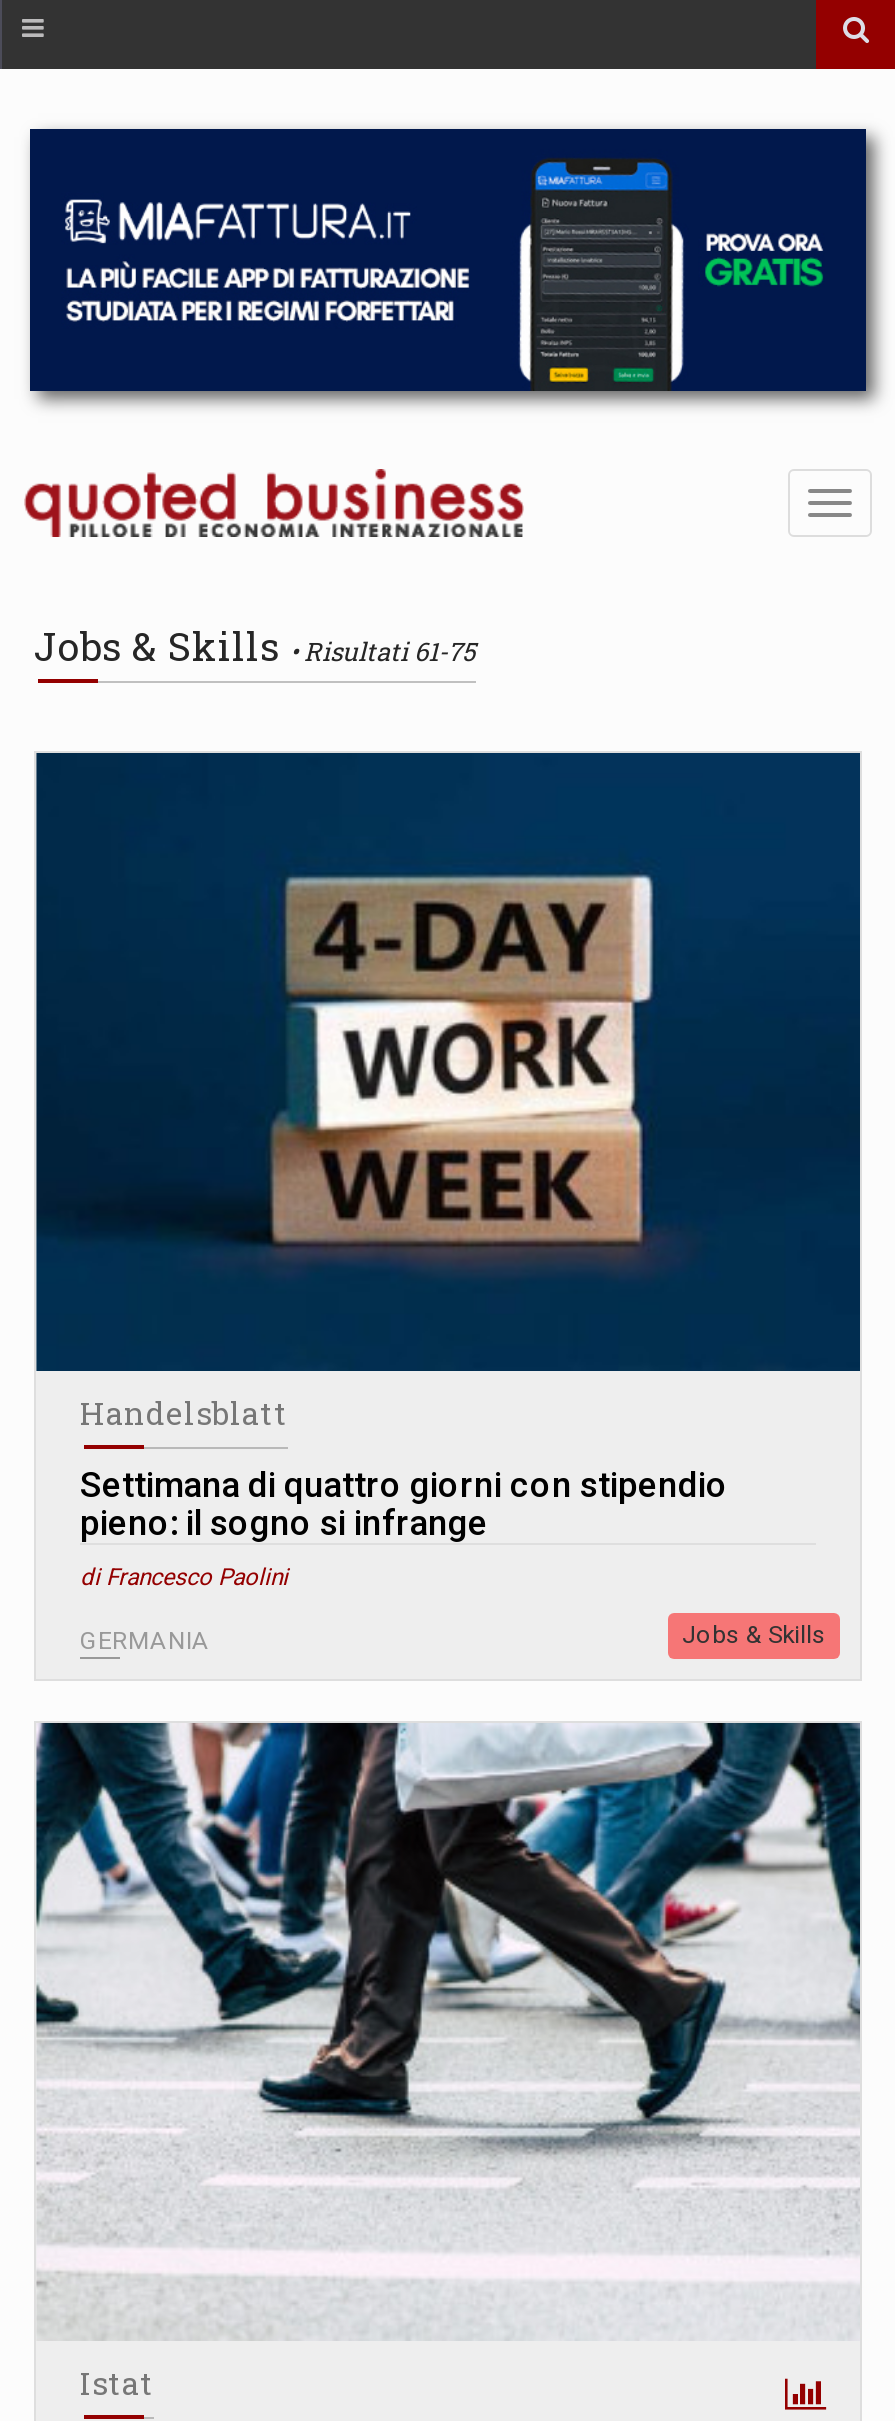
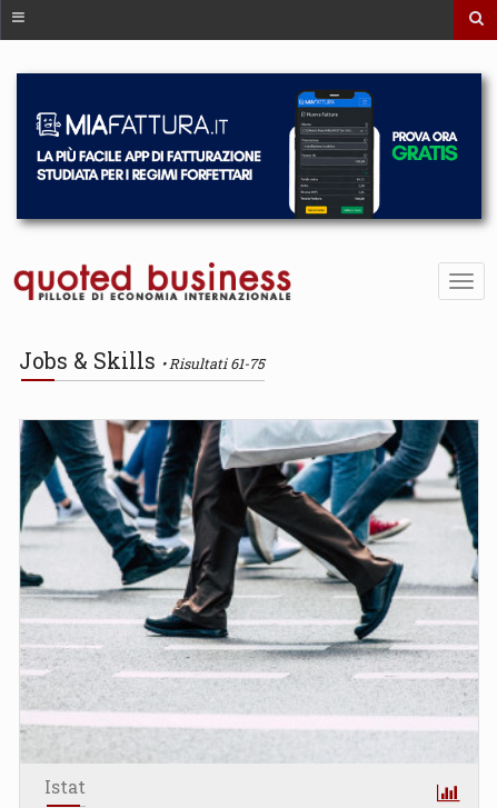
- [image]
- Handelsblatt
- Settimana di quattro giorni con stipendio
- pieno: il sogno si infrange
- di Francesco Paolini
- GERMANIA
- Jobs & Skills
